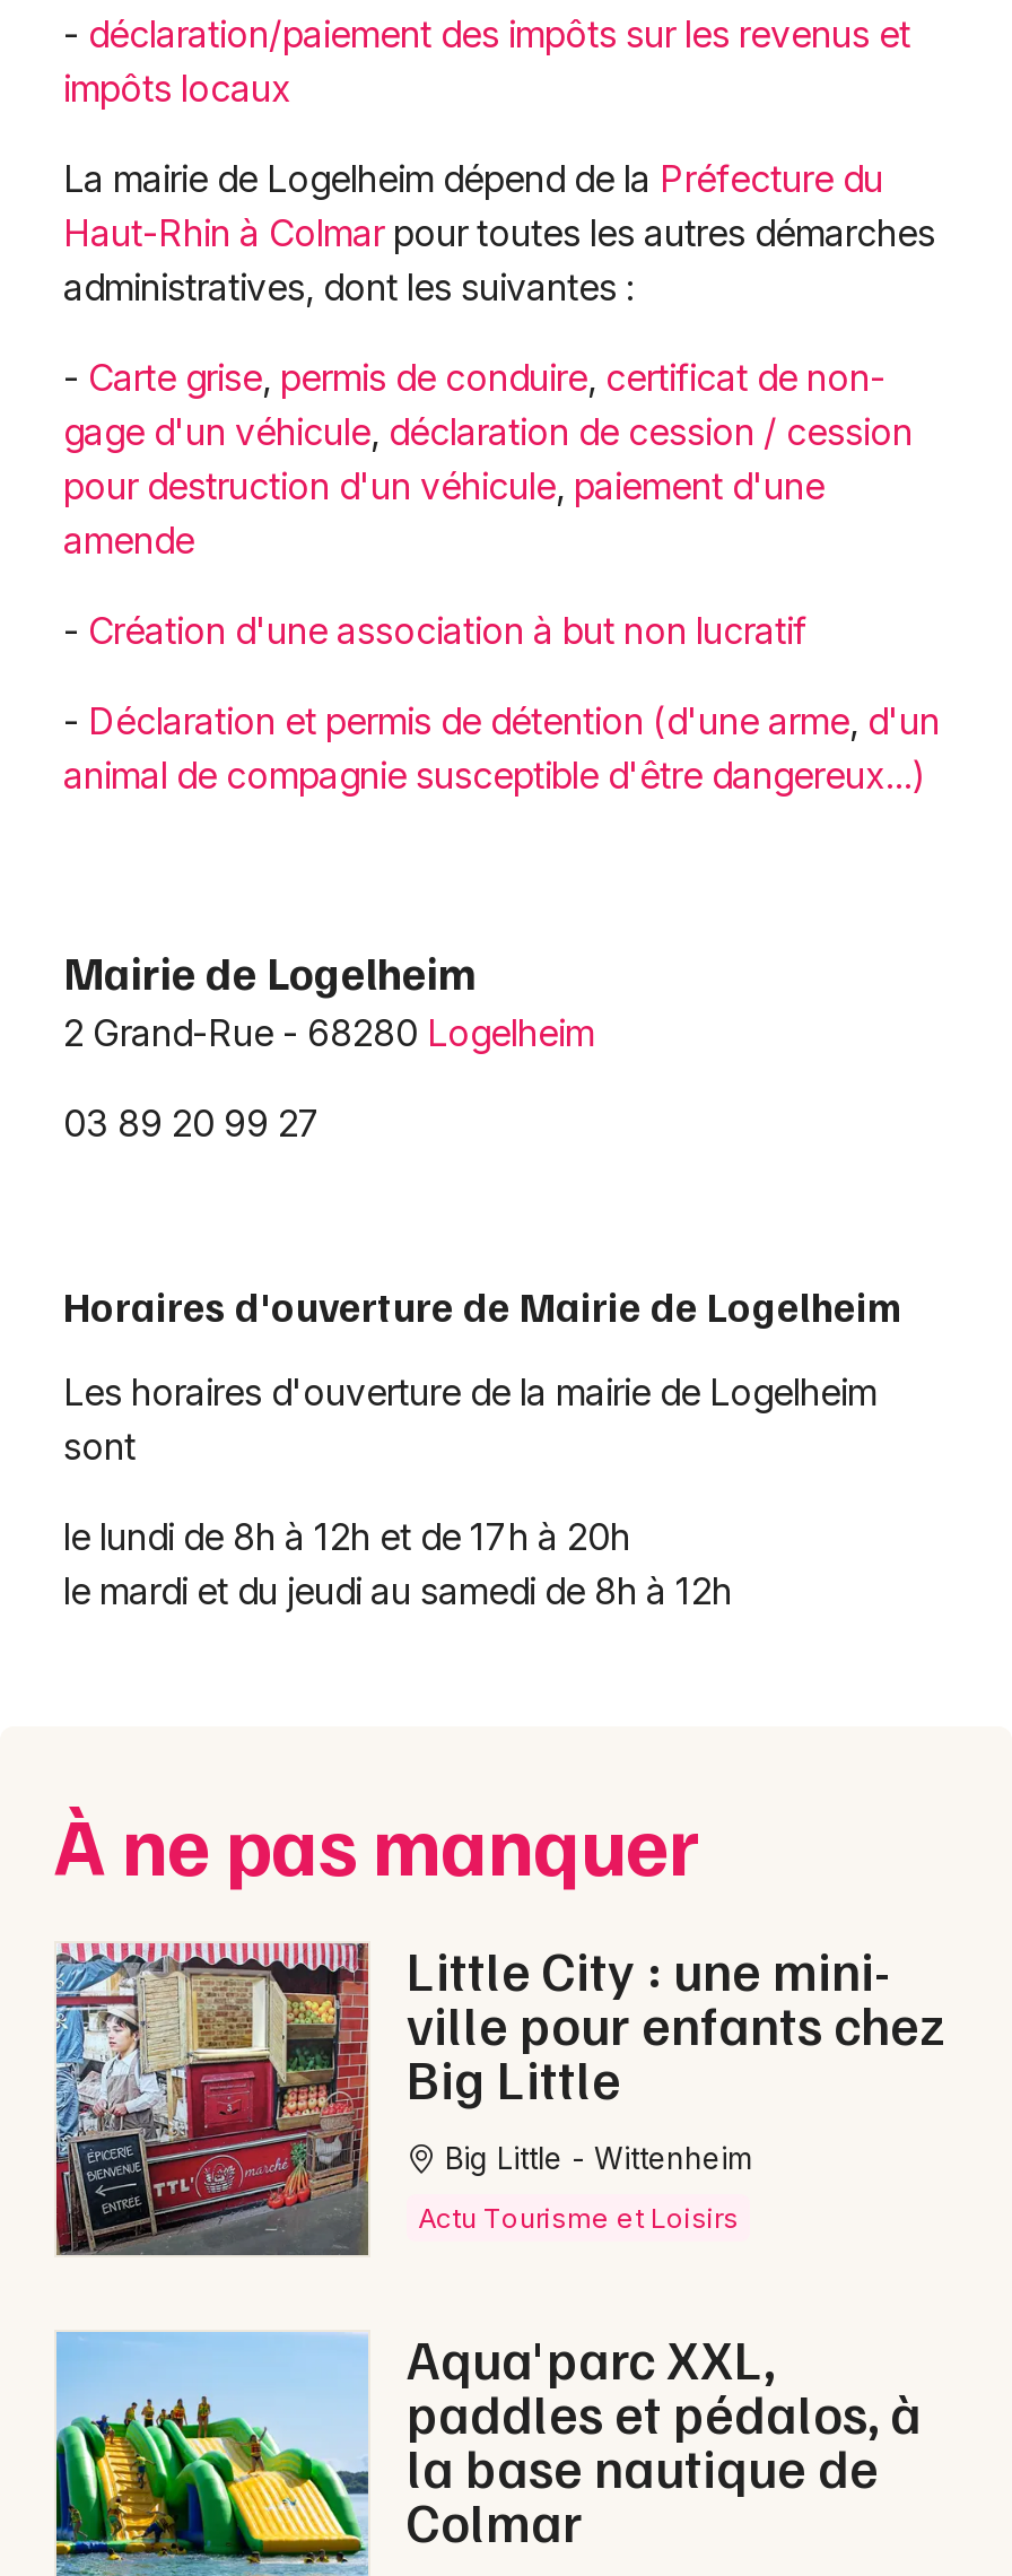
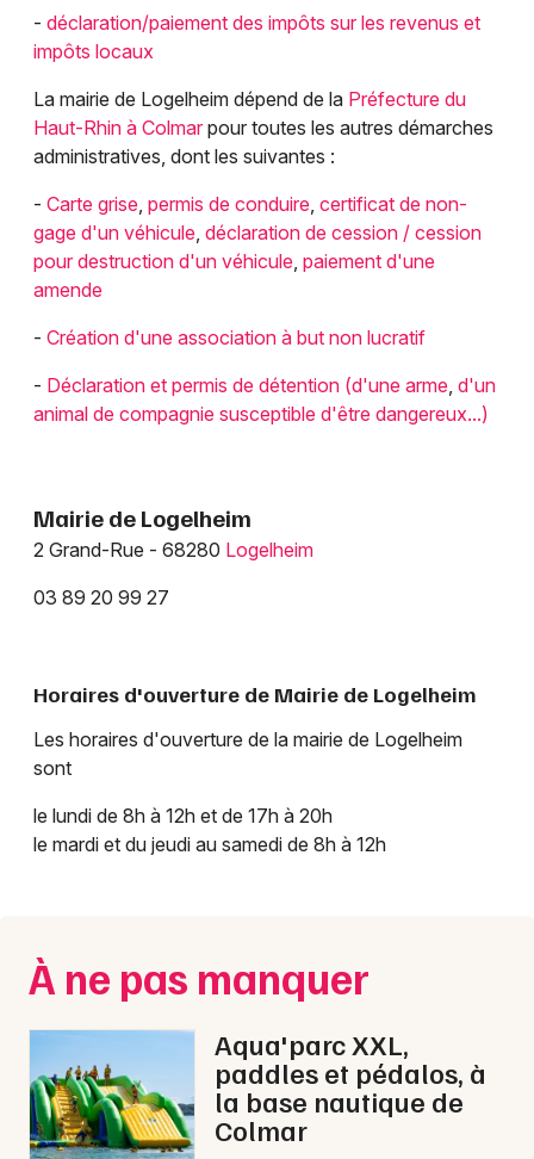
- [image]
- Little City : une mini-
- ville pour enfants chez
- Big Little
- Big Little - Wittenheim
- Actu Tourisme et Loisirs
